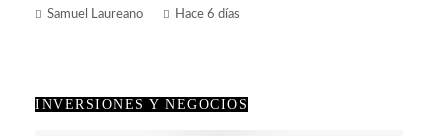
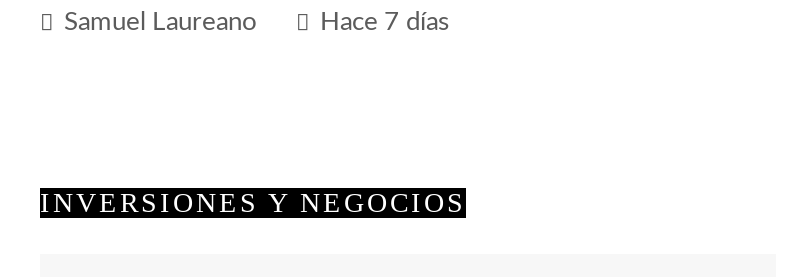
- Hace 6 días
+ Hace 7 días
